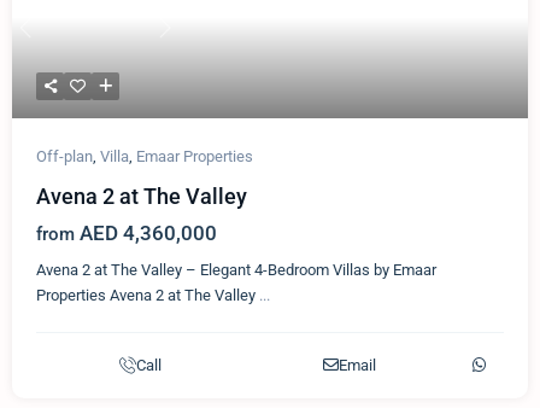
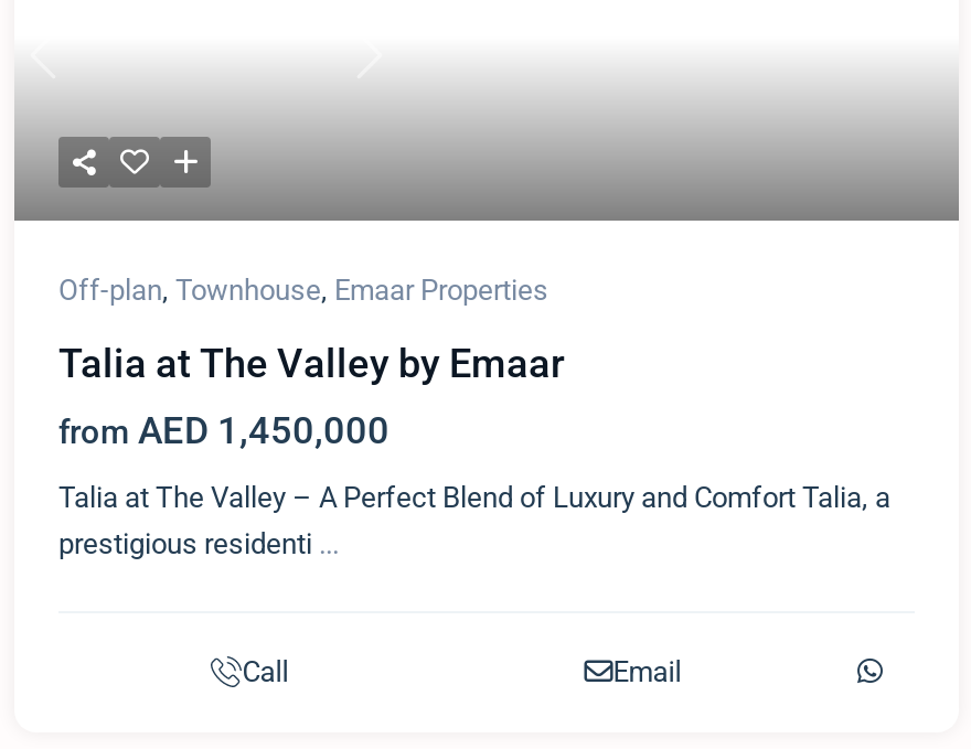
- Off-plan, Villa, Emaar Properties
+ Off-plan, Townhouse, Emaar Properties

- Avena 2 at The Valley
+ Talia at The Valley by Emaar

- from AED 4,360,000
+ from AED 1,450,000

- Avena 2 at The Valley – Elegant 4-Bedroom Villas by Emaar
- Properties Avena 2 at The Valley...
+ Talia at The Valley – A Perfect Blend of Luxury and Comfort Talia, a
+ prestigious residenti...
